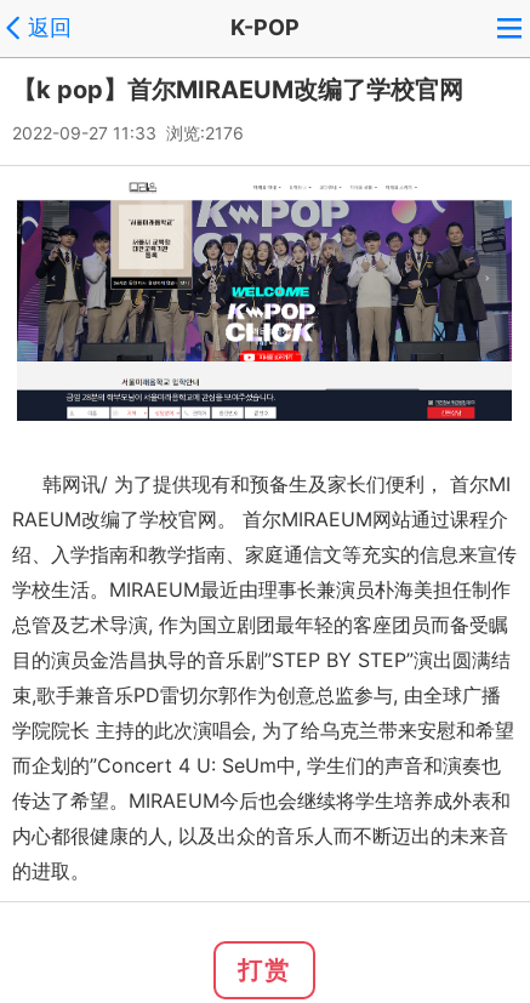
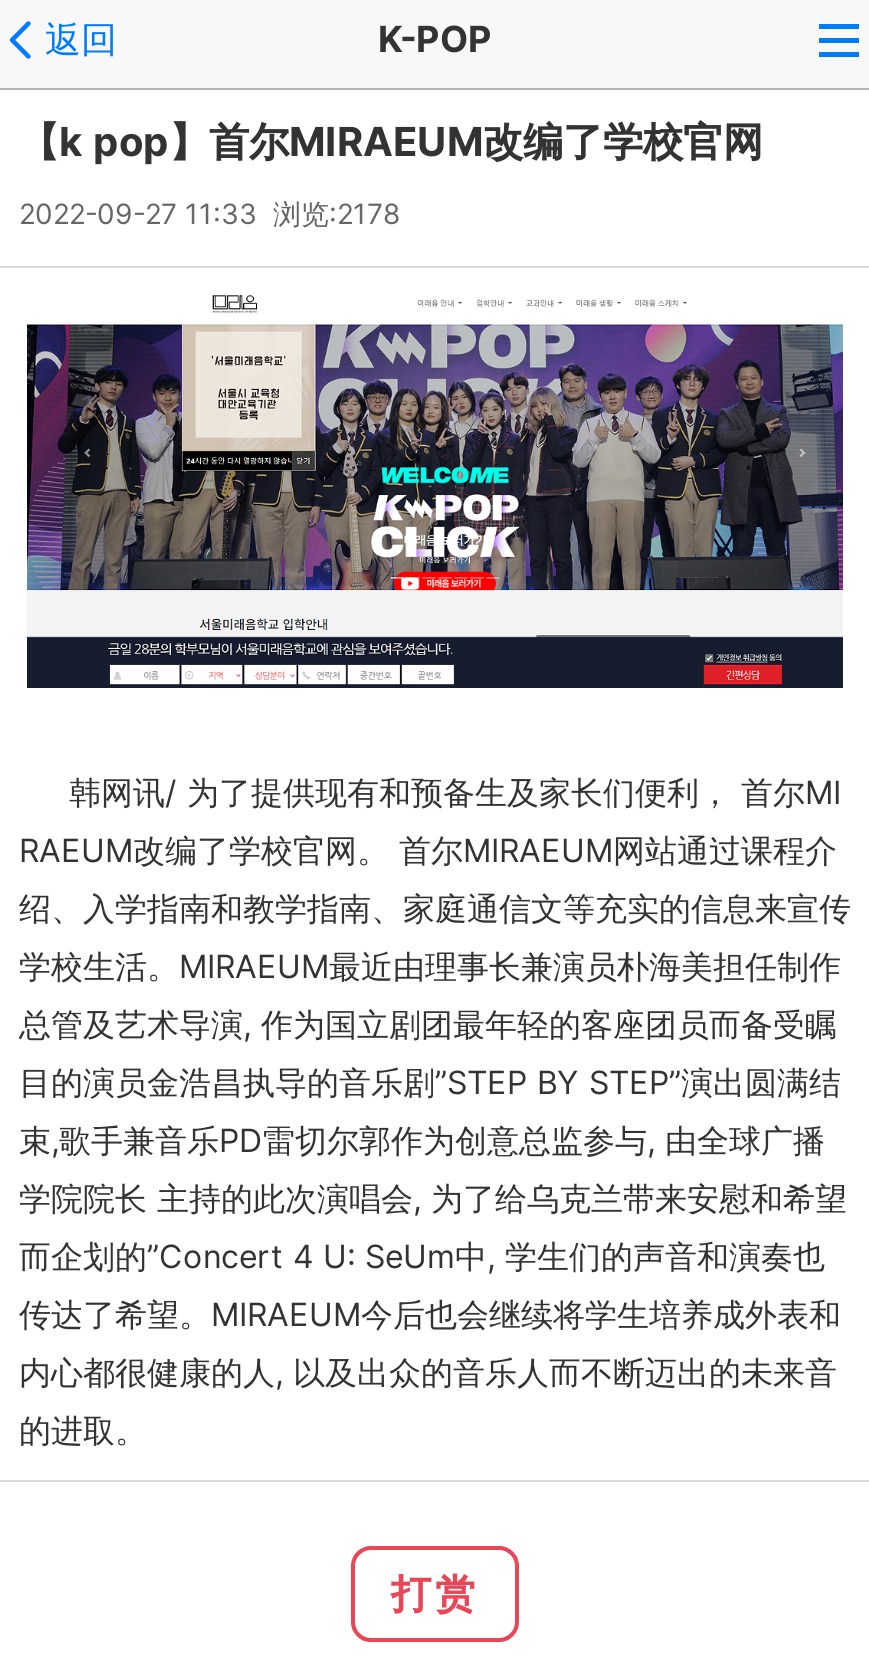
- 2022-09-27 11:33 浏览:2176
+ 2022-09-27 11:33 浏览:2178
